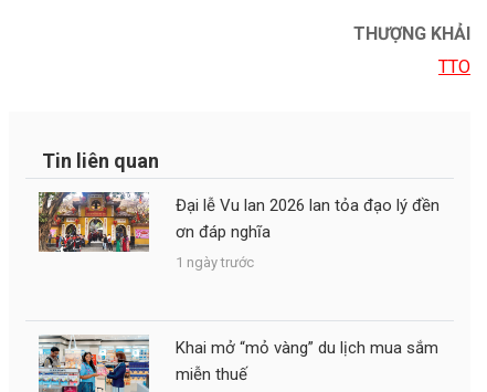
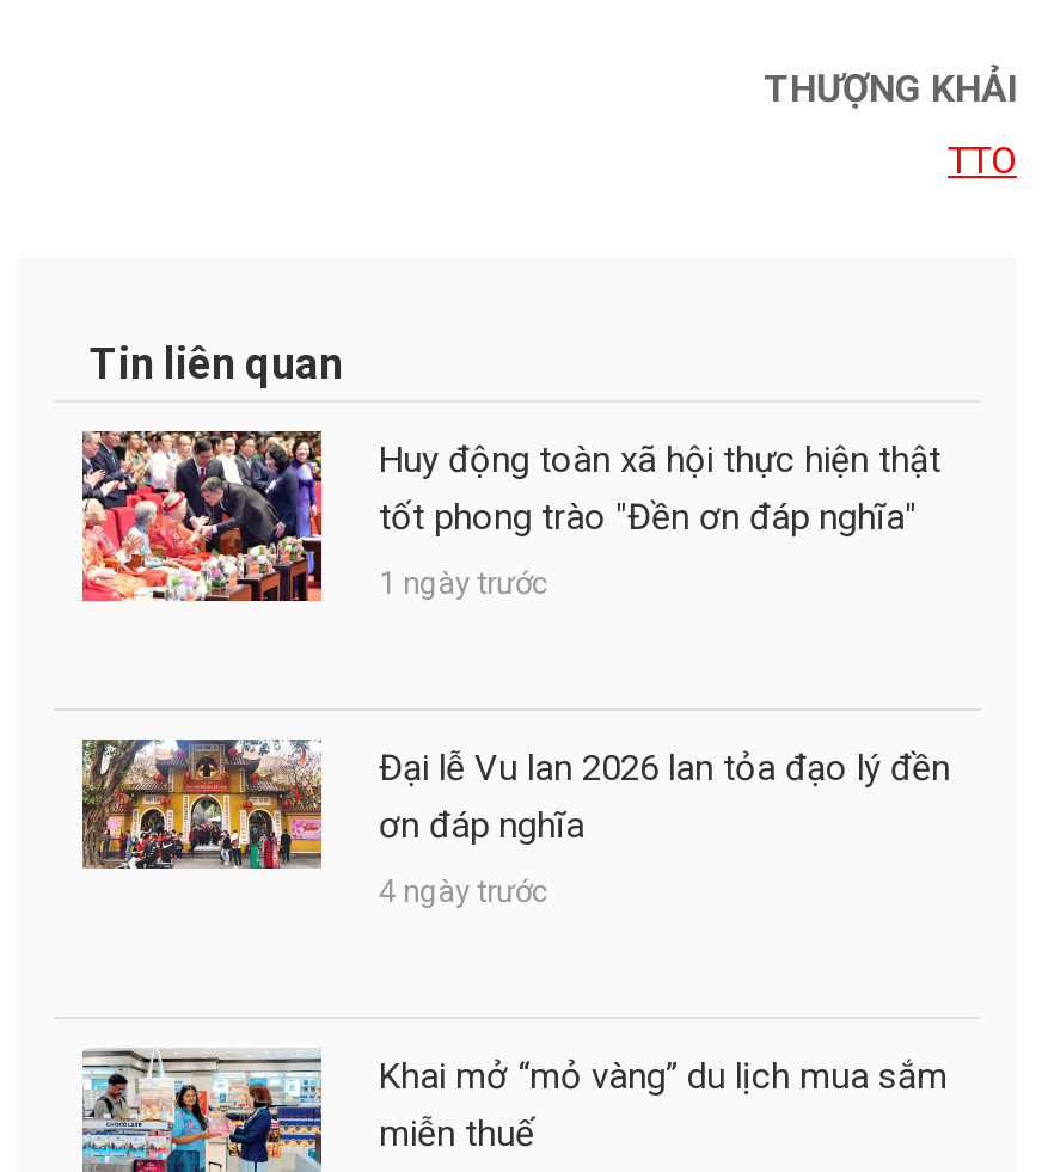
+ [image]
+ Huy động toàn xã hội thực hiện thật
+ tốt phong trào "Đền ơn đáp nghĩa"
+ 1 ngày trước

- 1 ngày trước
+ 4 ngày trước
